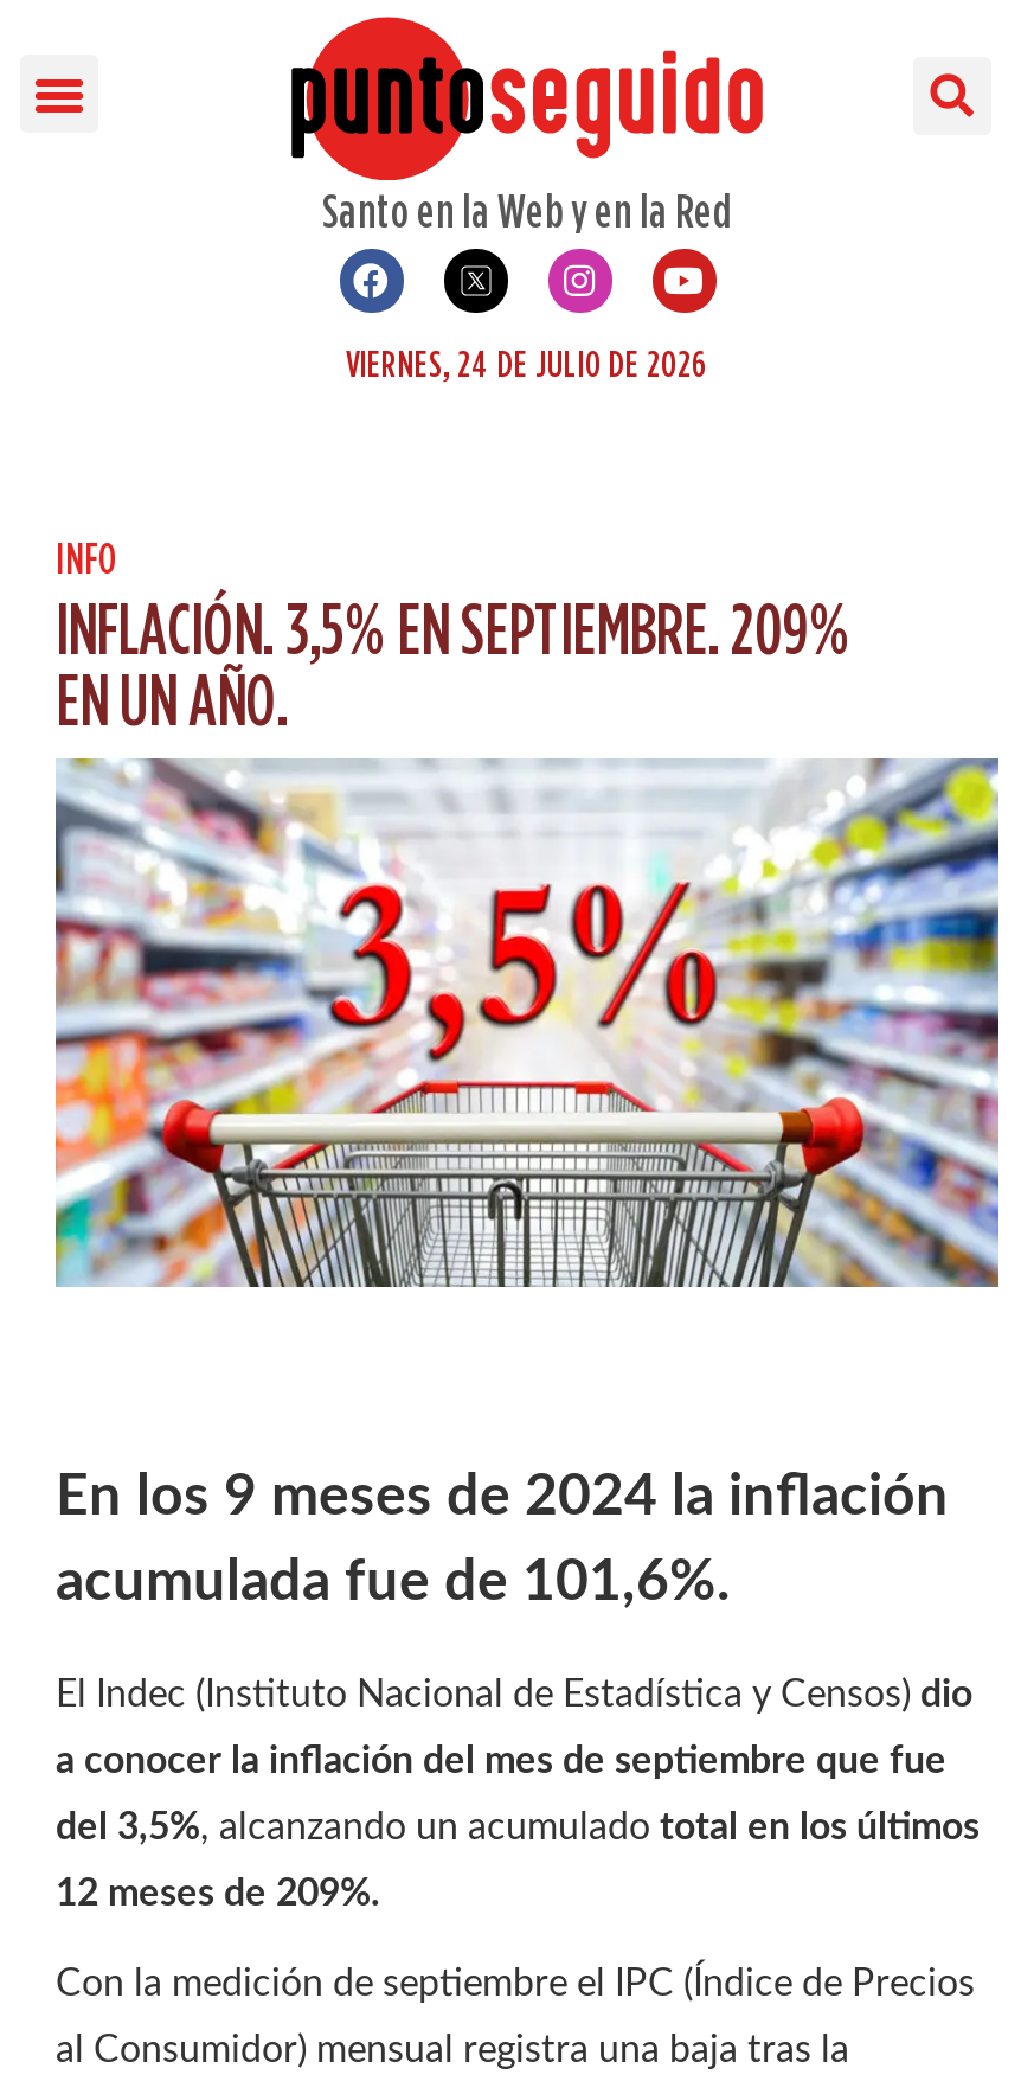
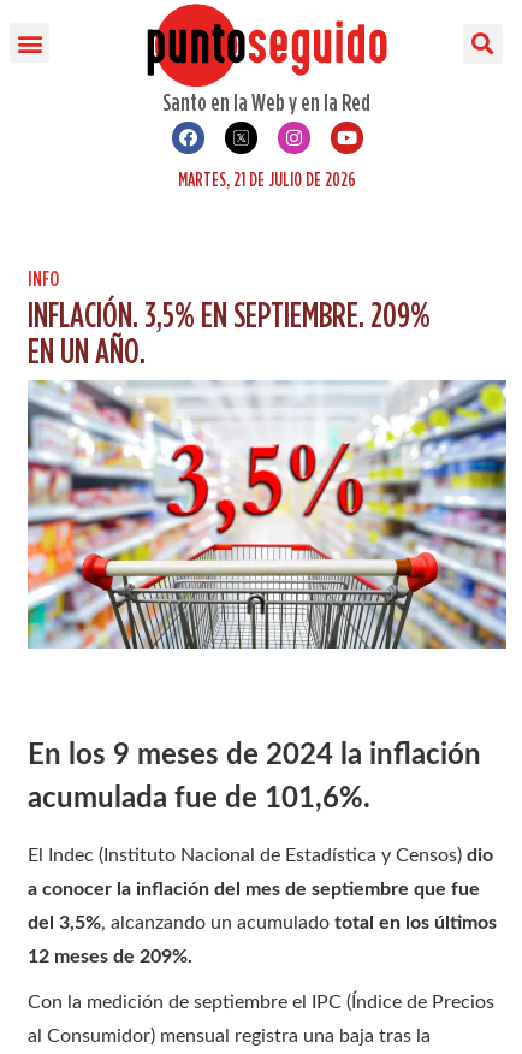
- VIERNES, 24 DE JULIO DE 2026
+ MARTES, 21 DE JULIO DE 2026
